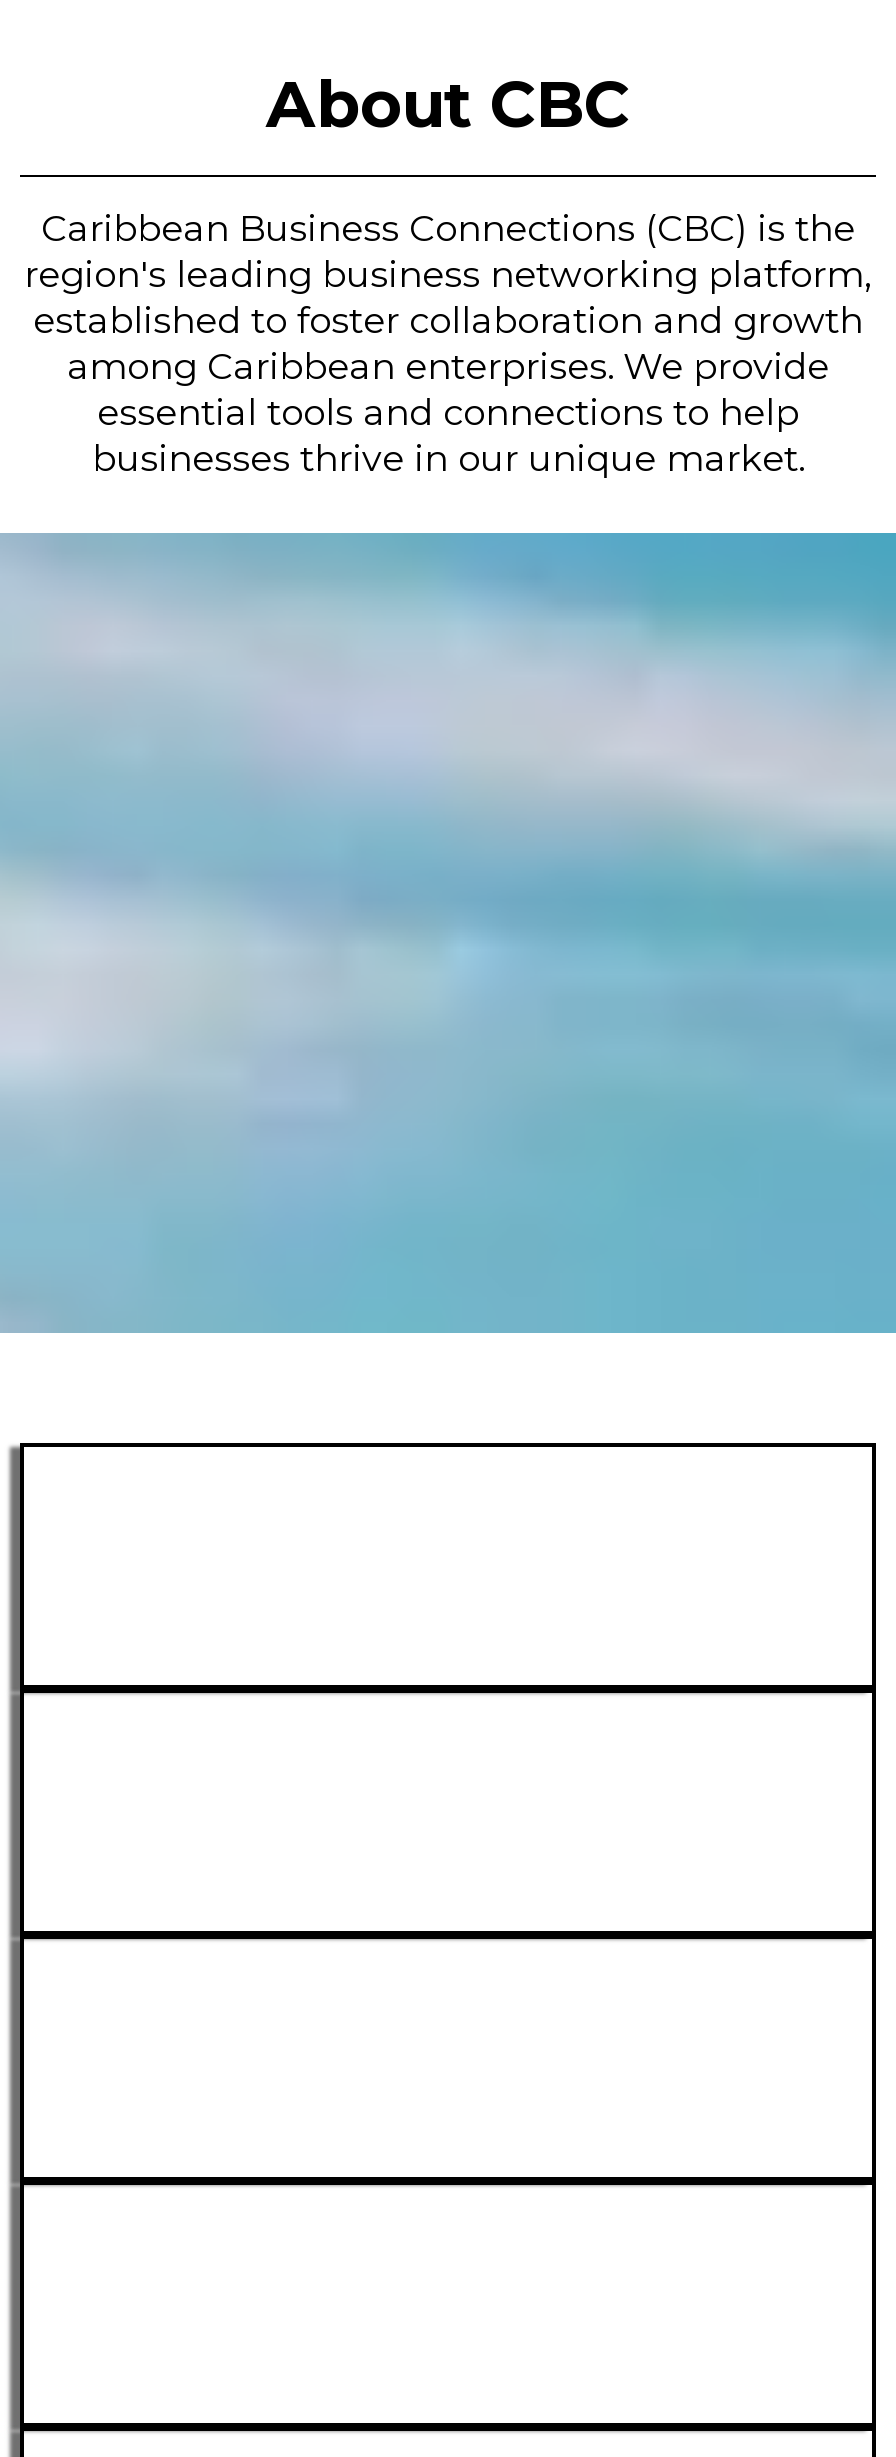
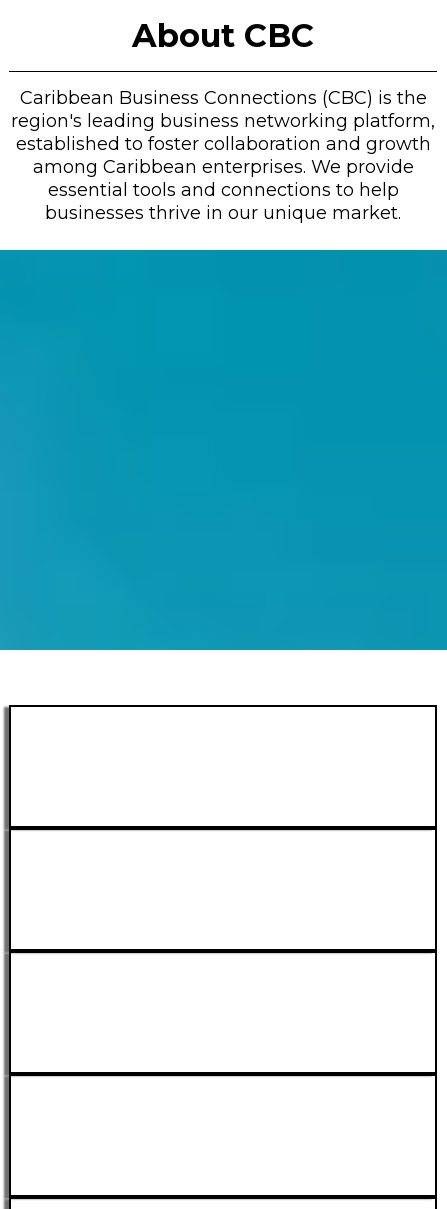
- [image]
